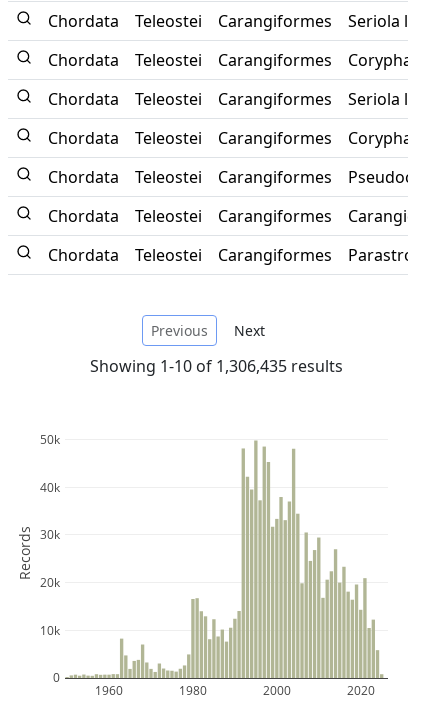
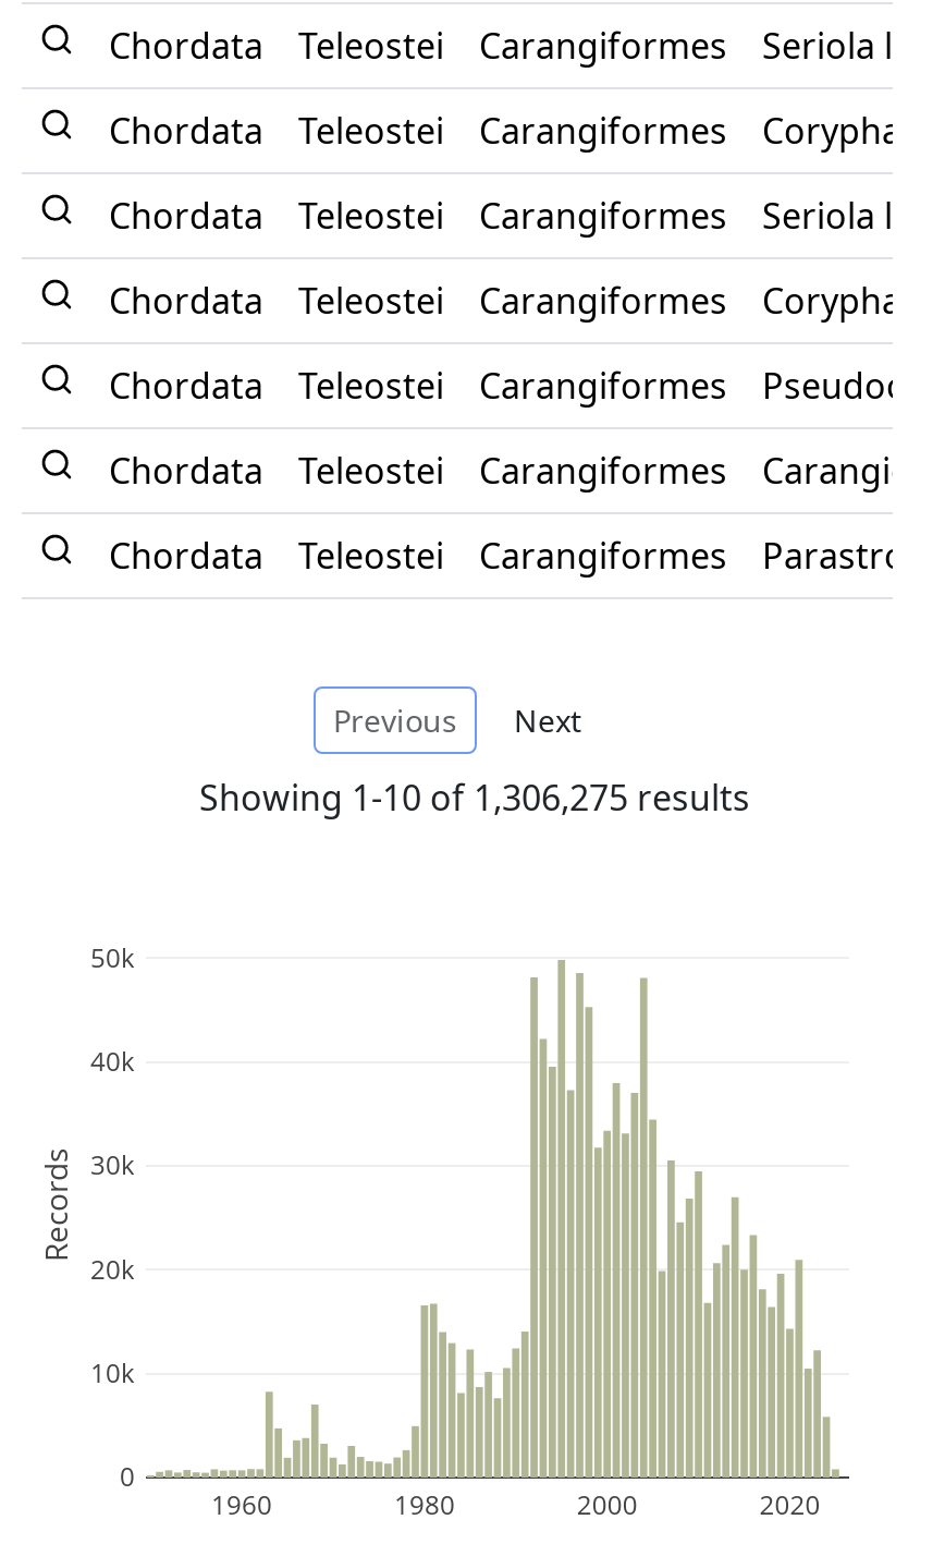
- Showing 1-10 of 1,306,435 results
+ Showing 1-10 of 1,306,275 results
